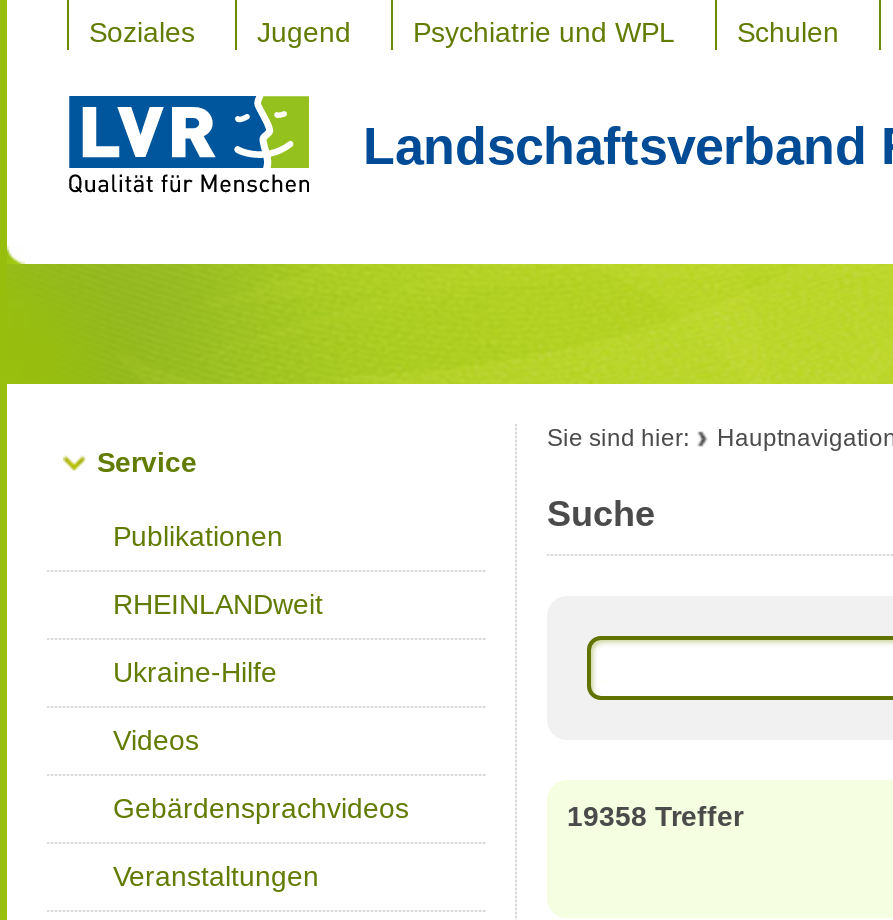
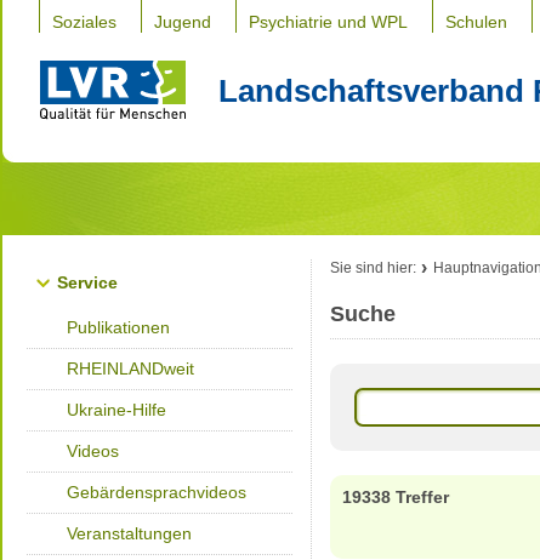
- 19358 Treffer
+ 19338 Treffer
